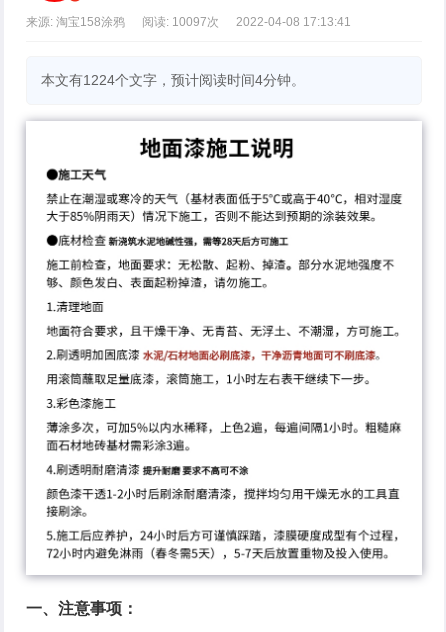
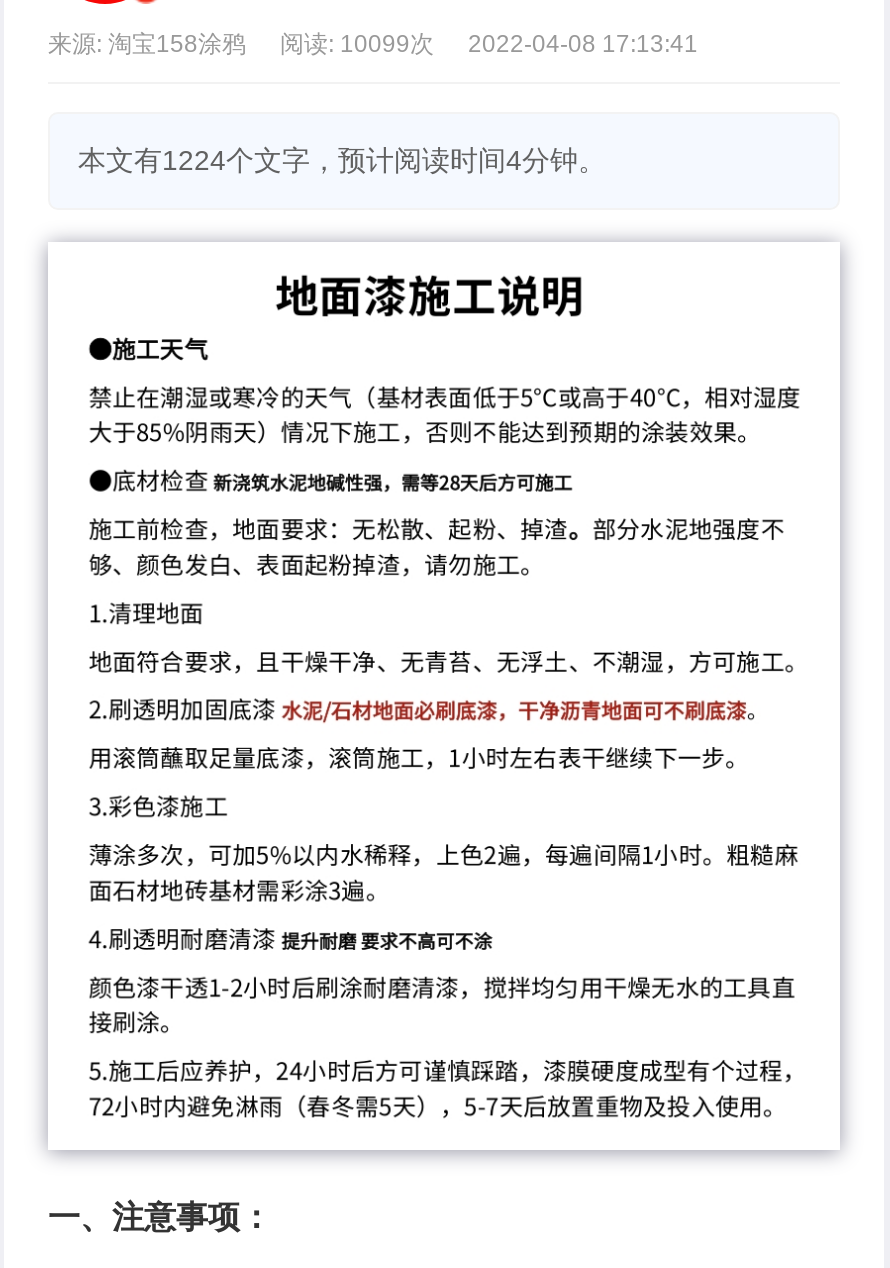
- 来源: 淘宝158涂鸦 阅读: 10097次 2022-04-08 17:13:41
+ 来源: 淘宝158涂鸦 阅读: 10099次 2022-04-08 17:13:41
